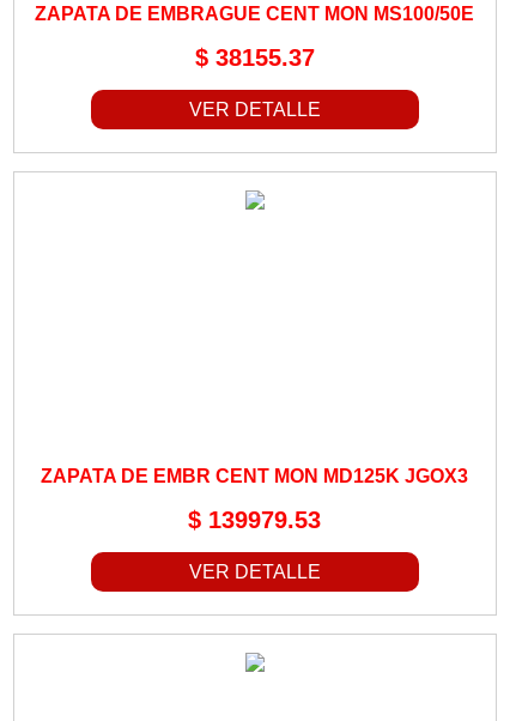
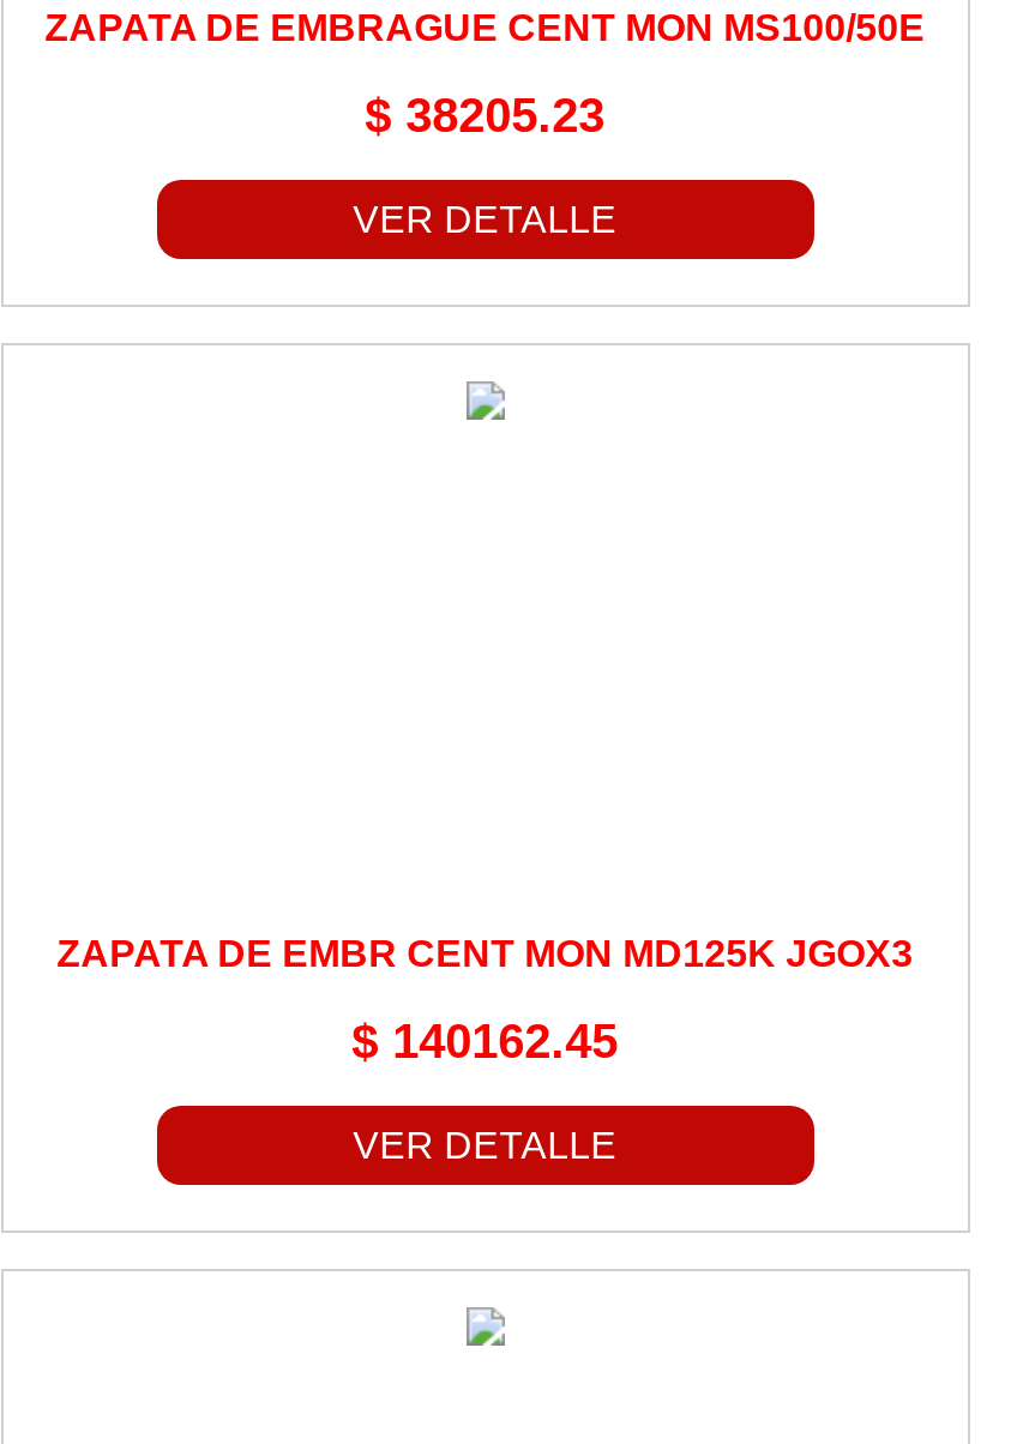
- $ 38155.37
+ $ 38205.23

- $ 139979.53
+ $ 140162.45
